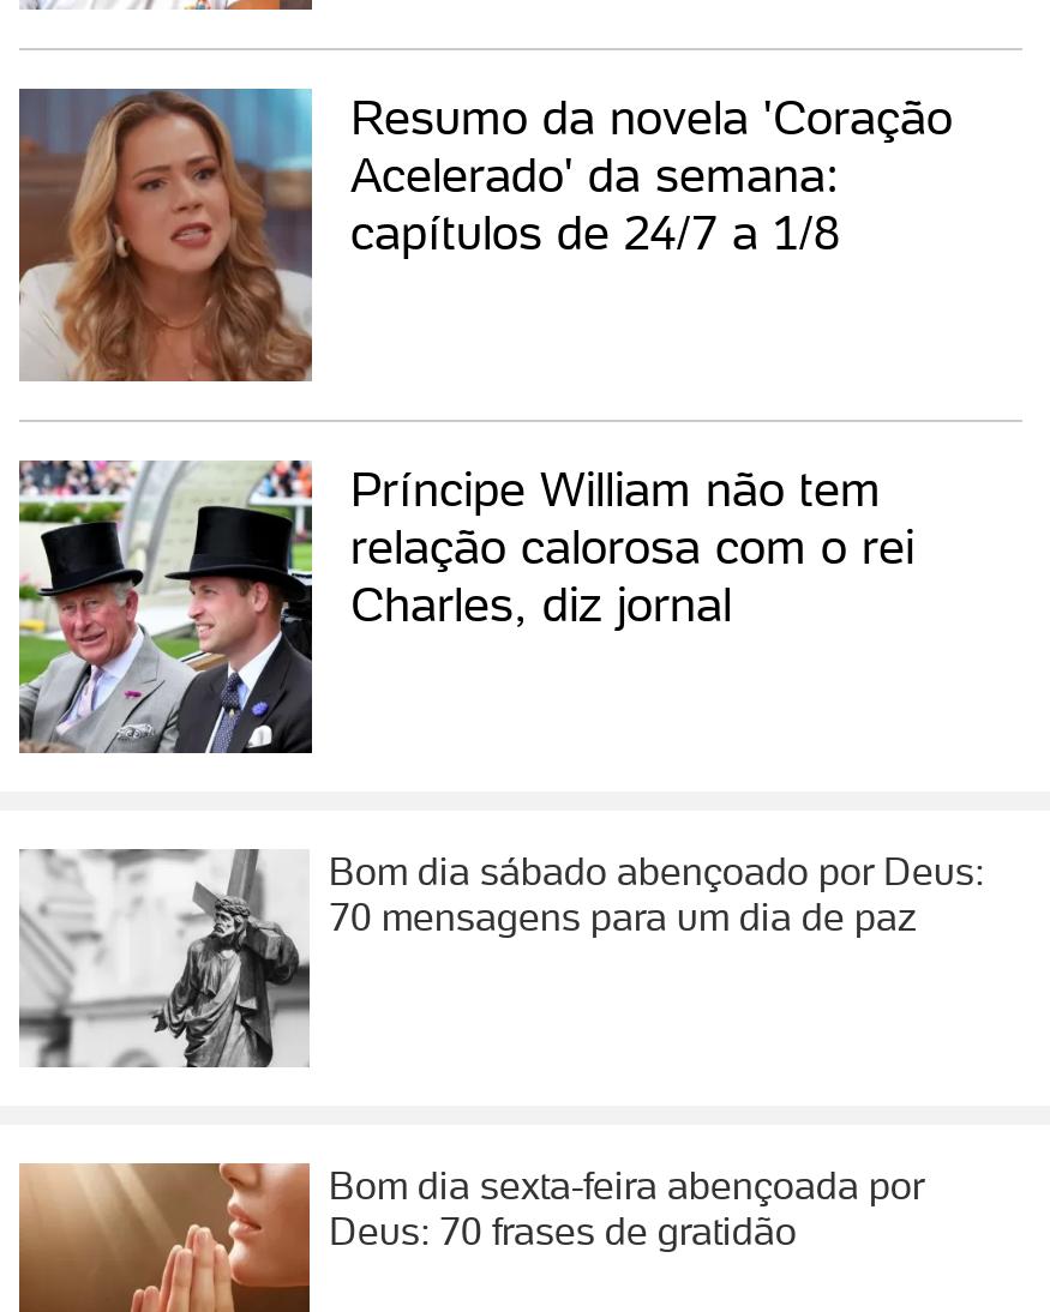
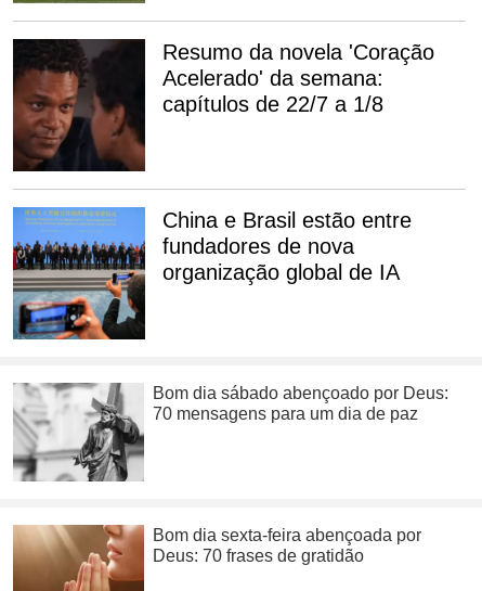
- [image]
- capítulos de 24/7 a 1/8
+ [image]
+ capítulos de 22/7 a 1/8

- [image]
- Príncipe William não tem
- relação calorosa com o rei
- Charles, diz jornal
+ [image]
+ China e Brasil estão entre
+ fundadores de nova
+ organização global de IA
